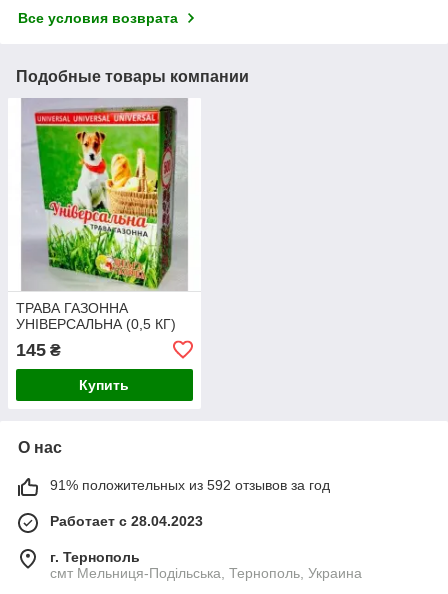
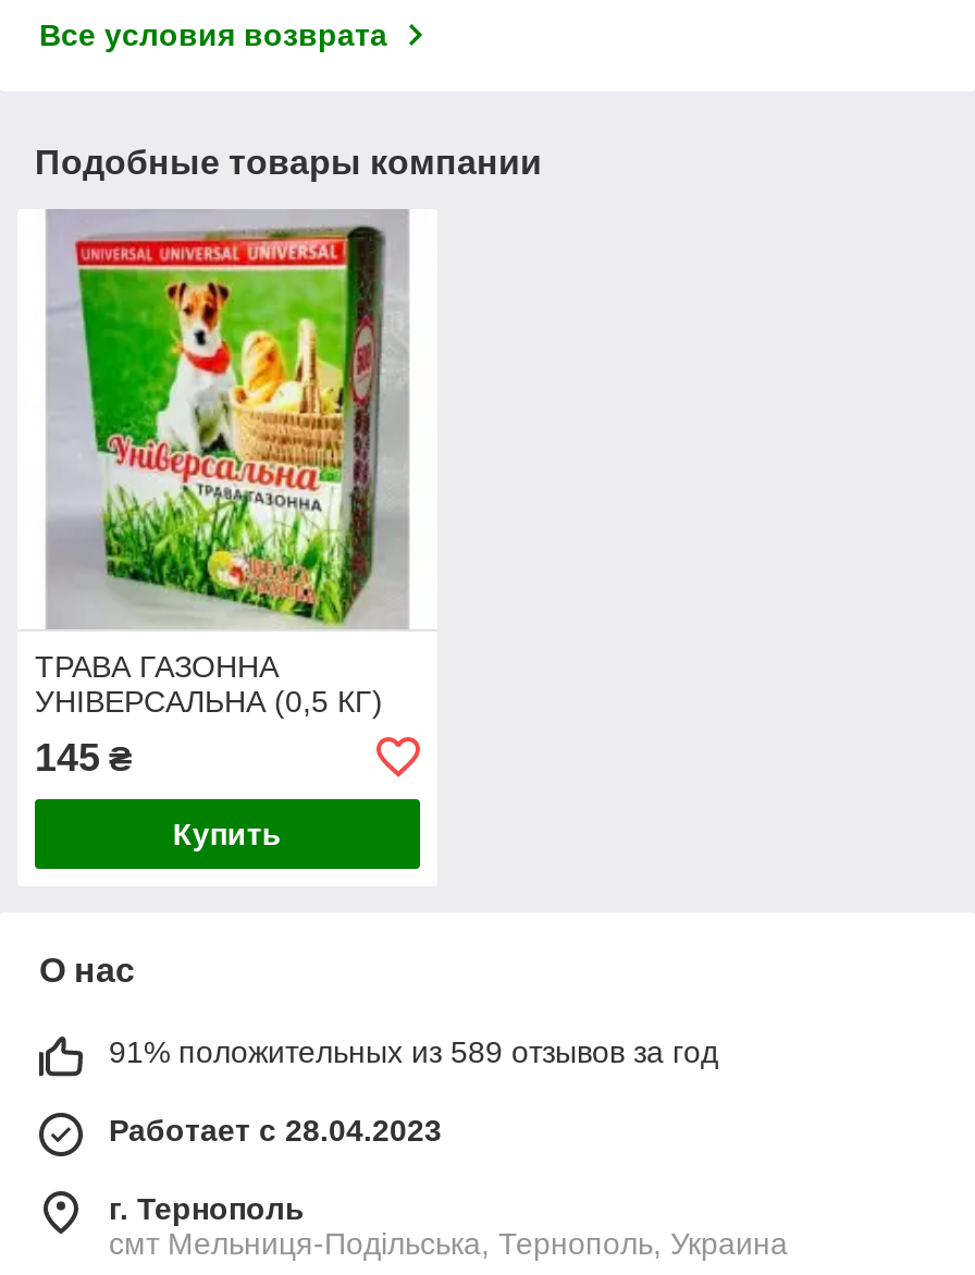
- 91% положительных из 592 отзывов за год
+ 91% положительных из 589 отзывов за год
